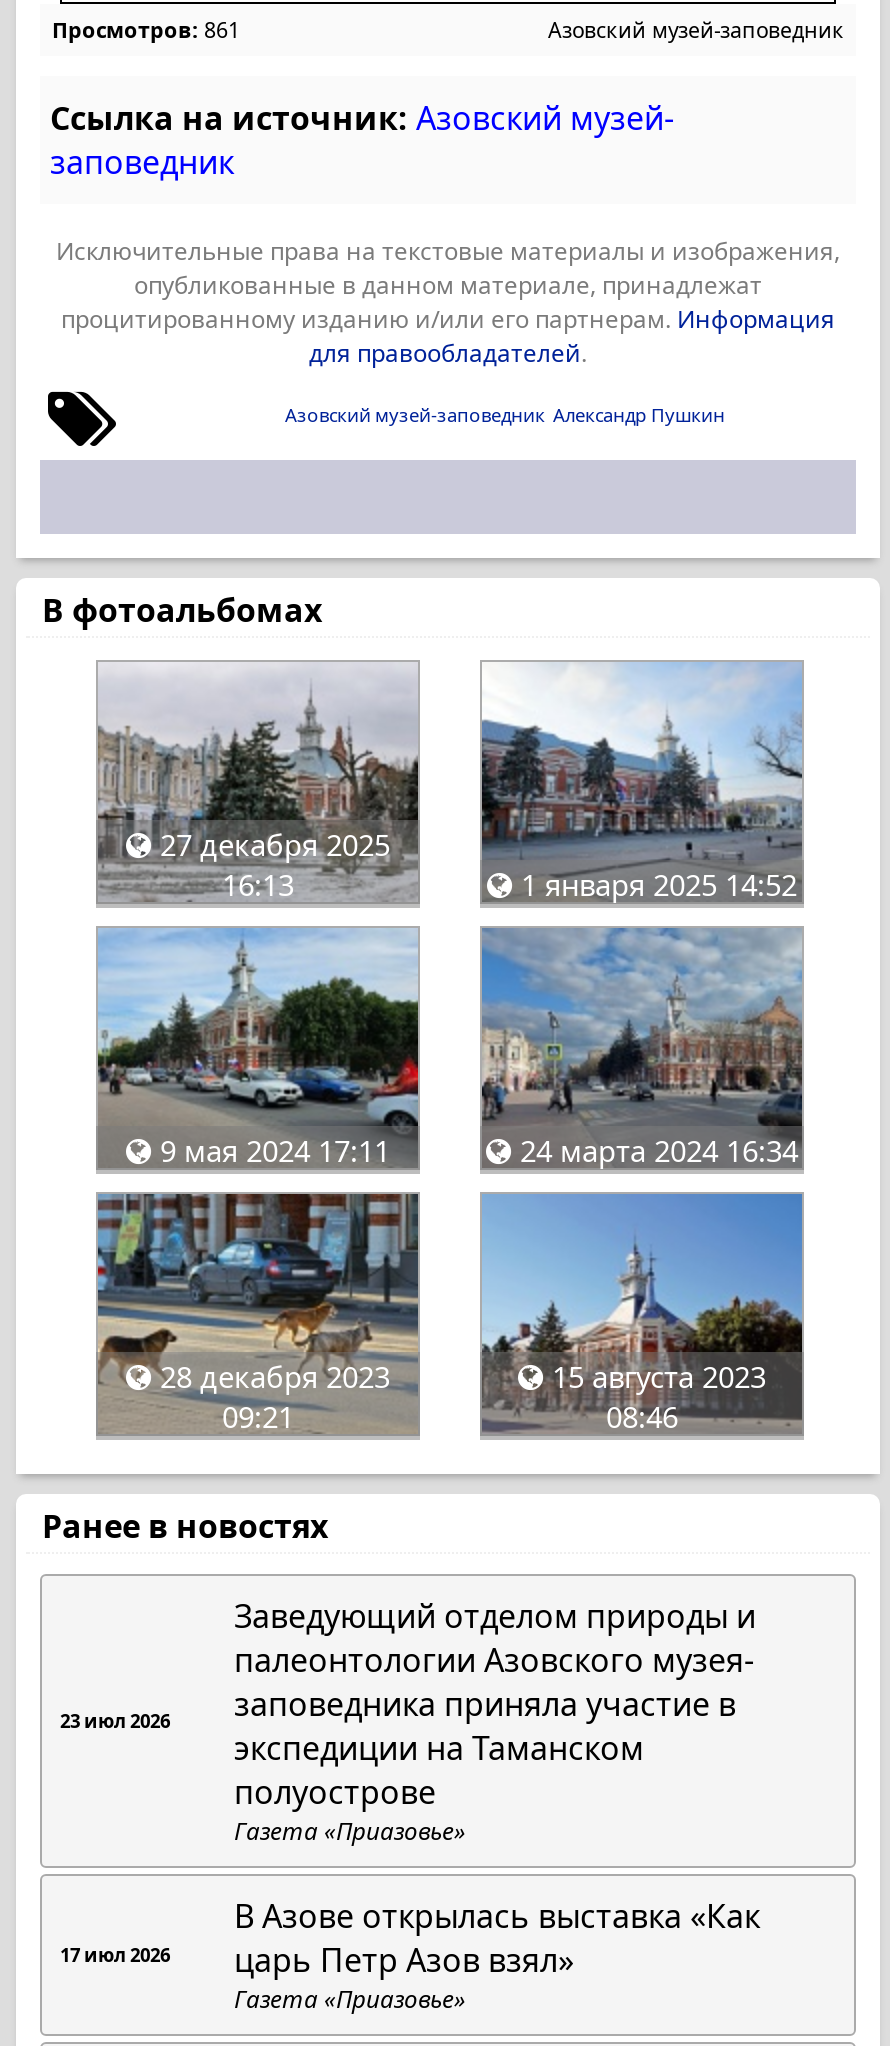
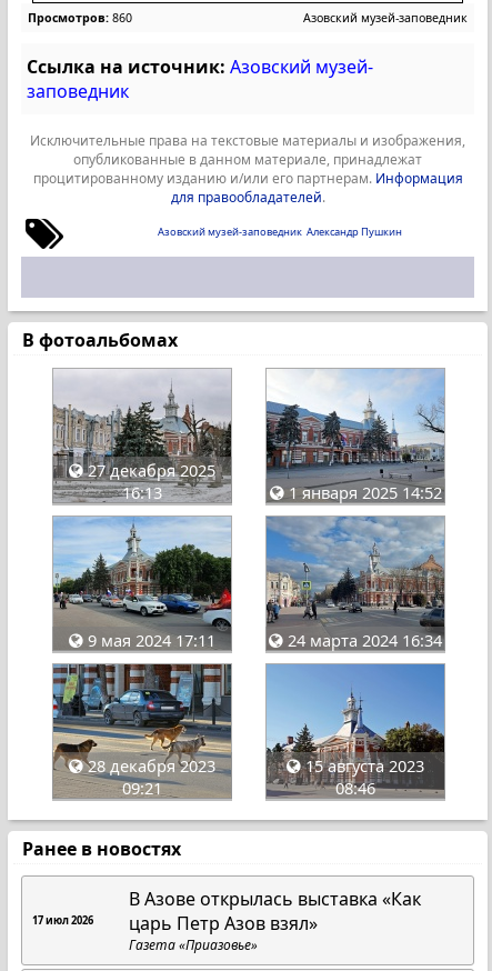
- Просмотров: 861
+ Просмотров: 860

- Заведующий отделом природы и
- палеонтологии Азовского музея-
- заповедника приняла участие в
- экспедиции на Таманском
- полуострове
- Газета «Приазовье»

- 23 июл 2026
